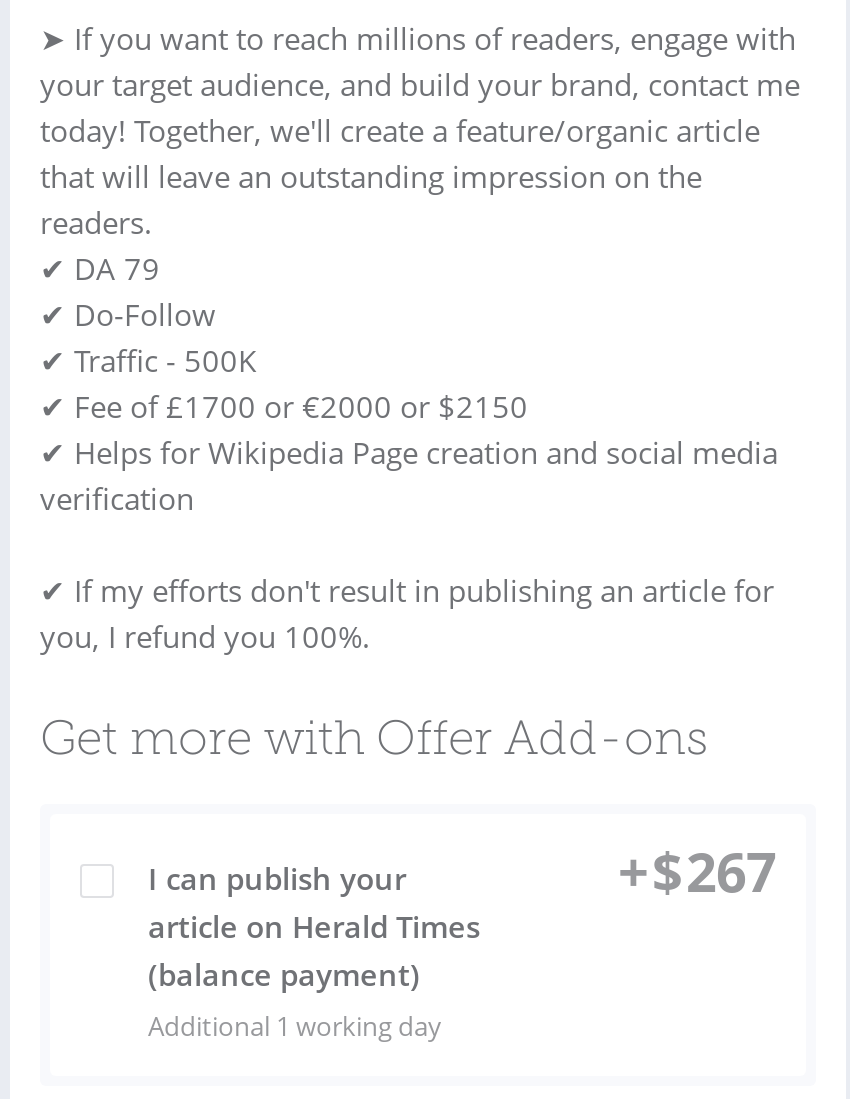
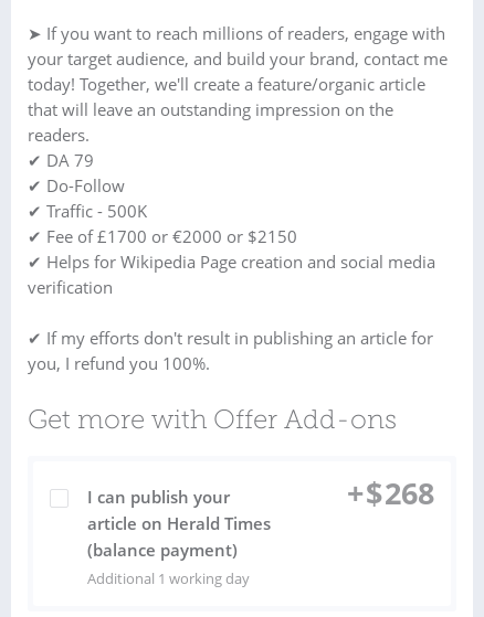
- + $ 267
+ + $ 268
